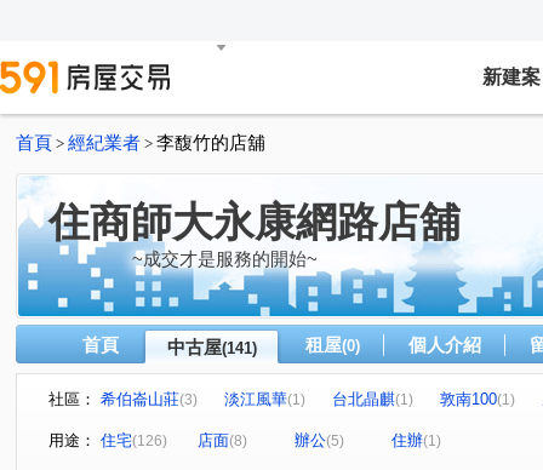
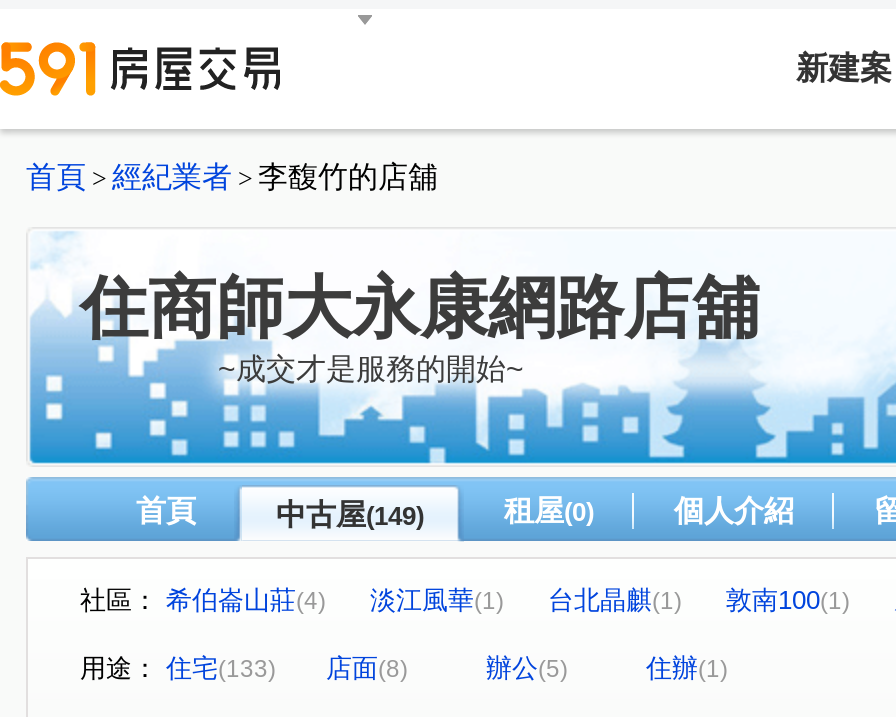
- 中古屋(141)
+ 中古屋(149)

- 社區： 希伯崙山莊(3)
+ 社區： 希伯崙山莊(4)

- 用途： 住宅(126) 店面(8)
+ 用途： 住宅(133) 店面(8)
